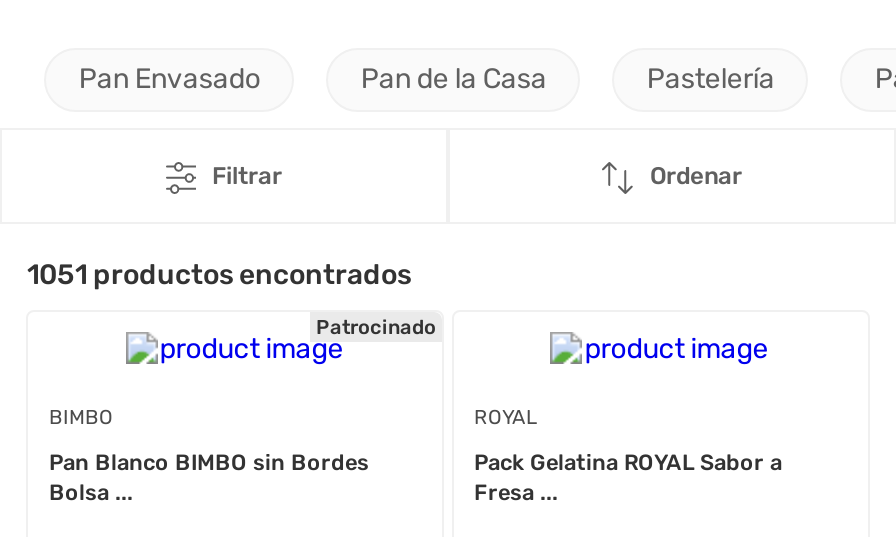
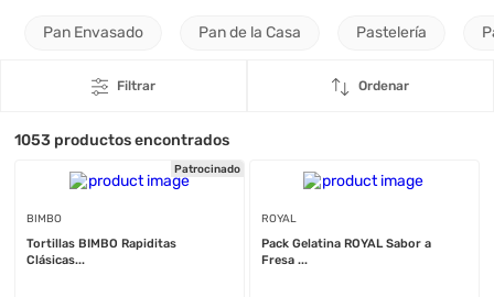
- 1051 productos encontrados
+ 1053 productos encontrados

- Pan Blanco BIMBO sin Bordes
- Bolsa ...
+ Tortillas BIMBO Rapiditas
+ Clásicas...
